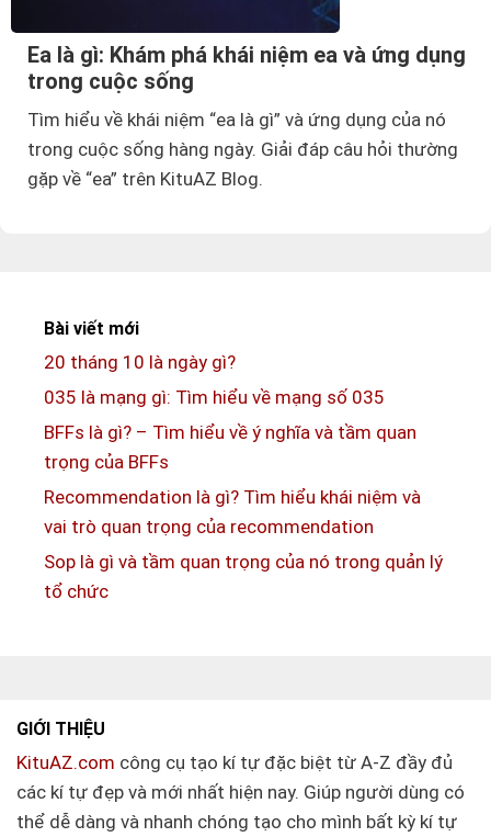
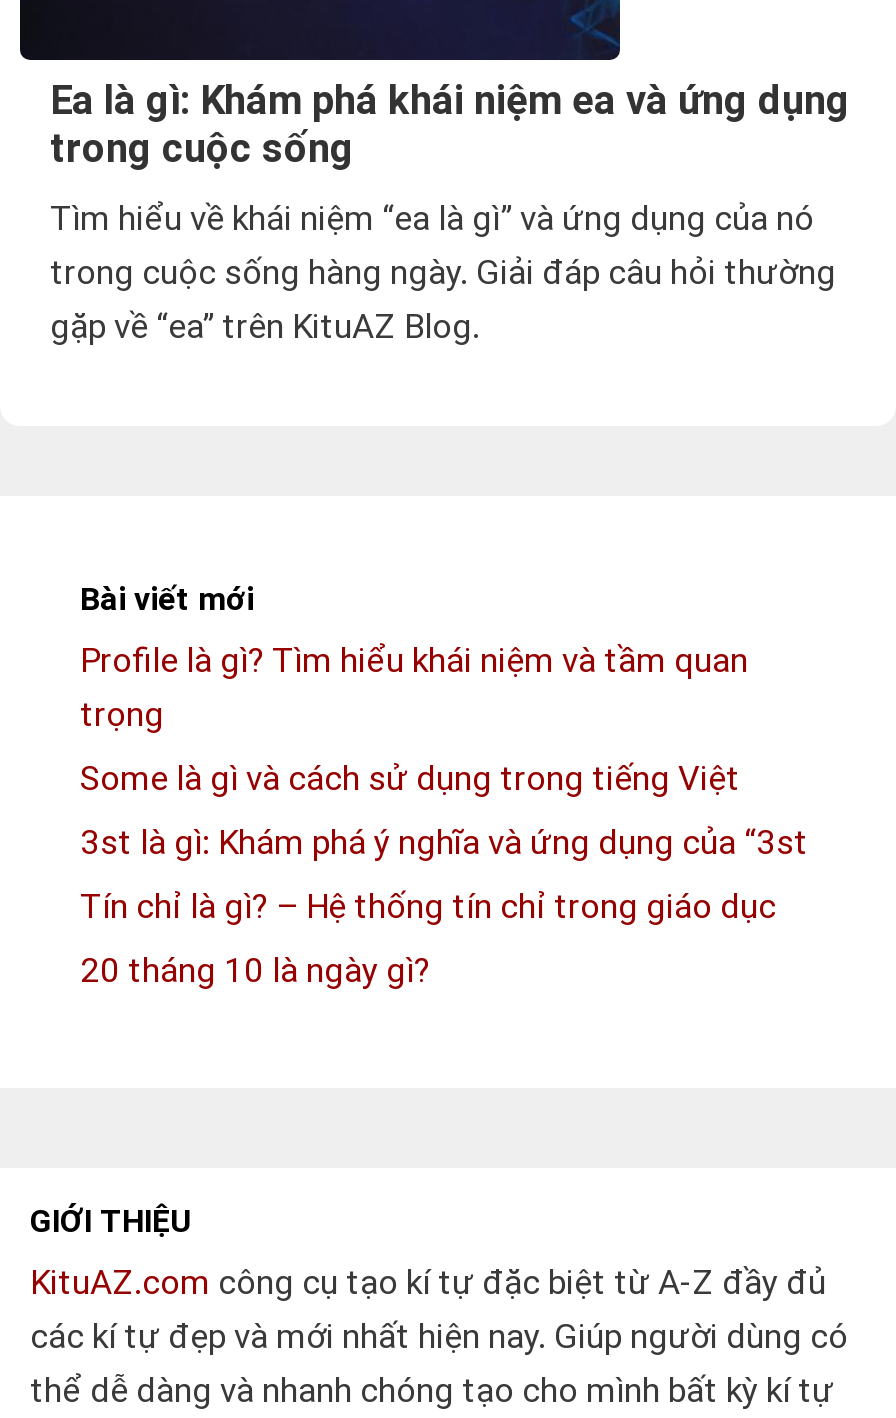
+ Profile là gì? Tìm hiểu khái niệm và tầm quan
+ trọng
+ Some là gì và cách sử dụng trong tiếng Việt
+ 3st là gì: Khám phá ý nghĩa và ứng dụng của “3st
+ Tín chỉ là gì? – Hệ thống tín chỉ trong giáo dục

moved down: 20 tháng 10 là ngày gì?

- 035 là mạng gì: Tìm hiểu về mạng số 035
- BFFs là gì? – Tìm hiểu về ý nghĩa và tầm quan
- trọng của BFFs
- Recommendation là gì? Tìm hiểu khái niệm và
- vai trò quan trọng của recommendation
- Sop là gì và tầm quan trọng của nó trong quản lý
- tổ chức
